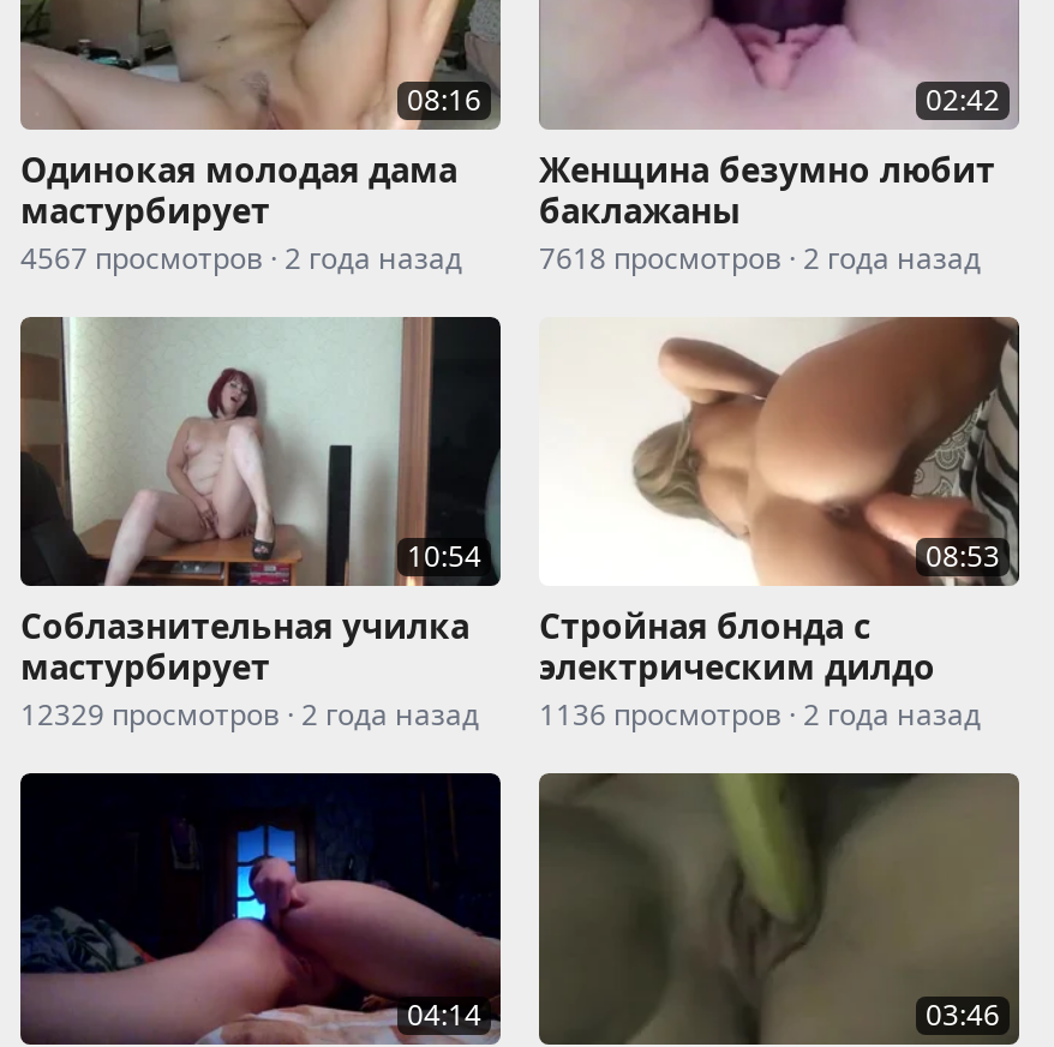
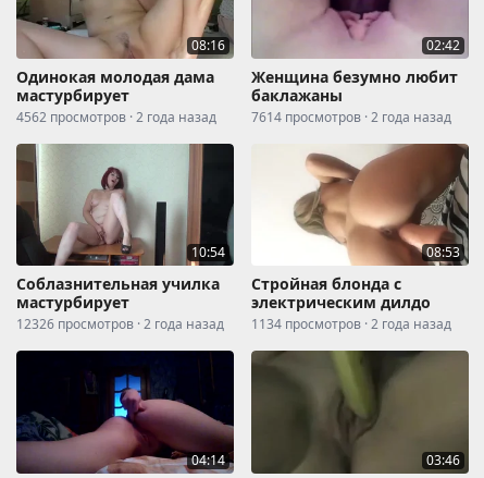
- 4567 просмотров · 2 года назад
+ 4562 просмотров · 2 года назад

- 7618 просмотров · 2 года назад
+ 7614 просмотров · 2 года назад

- 12329 просмотров · 2 года назад
+ 12326 просмотров · 2 года назад

- 1136 просмотров · 2 года назад
+ 1134 просмотров · 2 года назад
